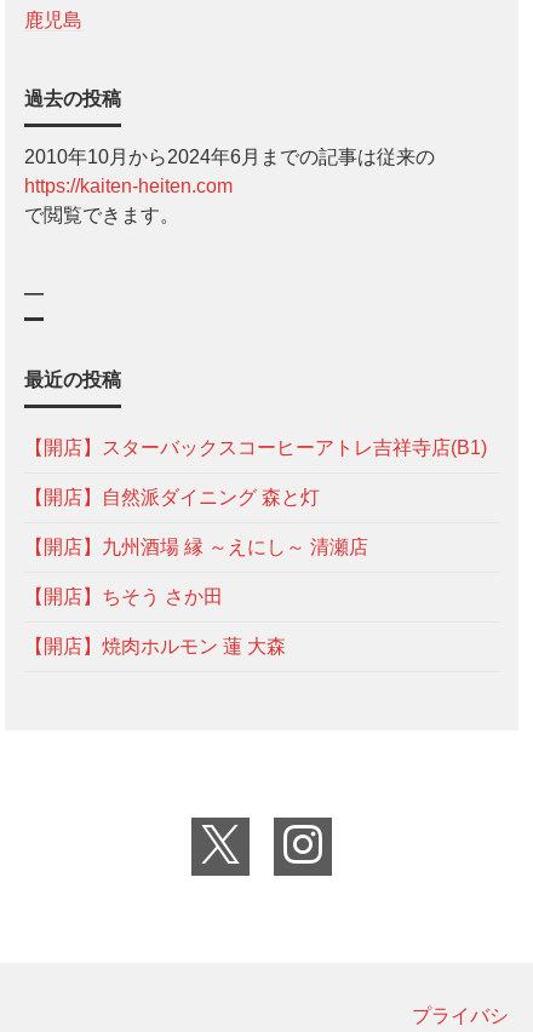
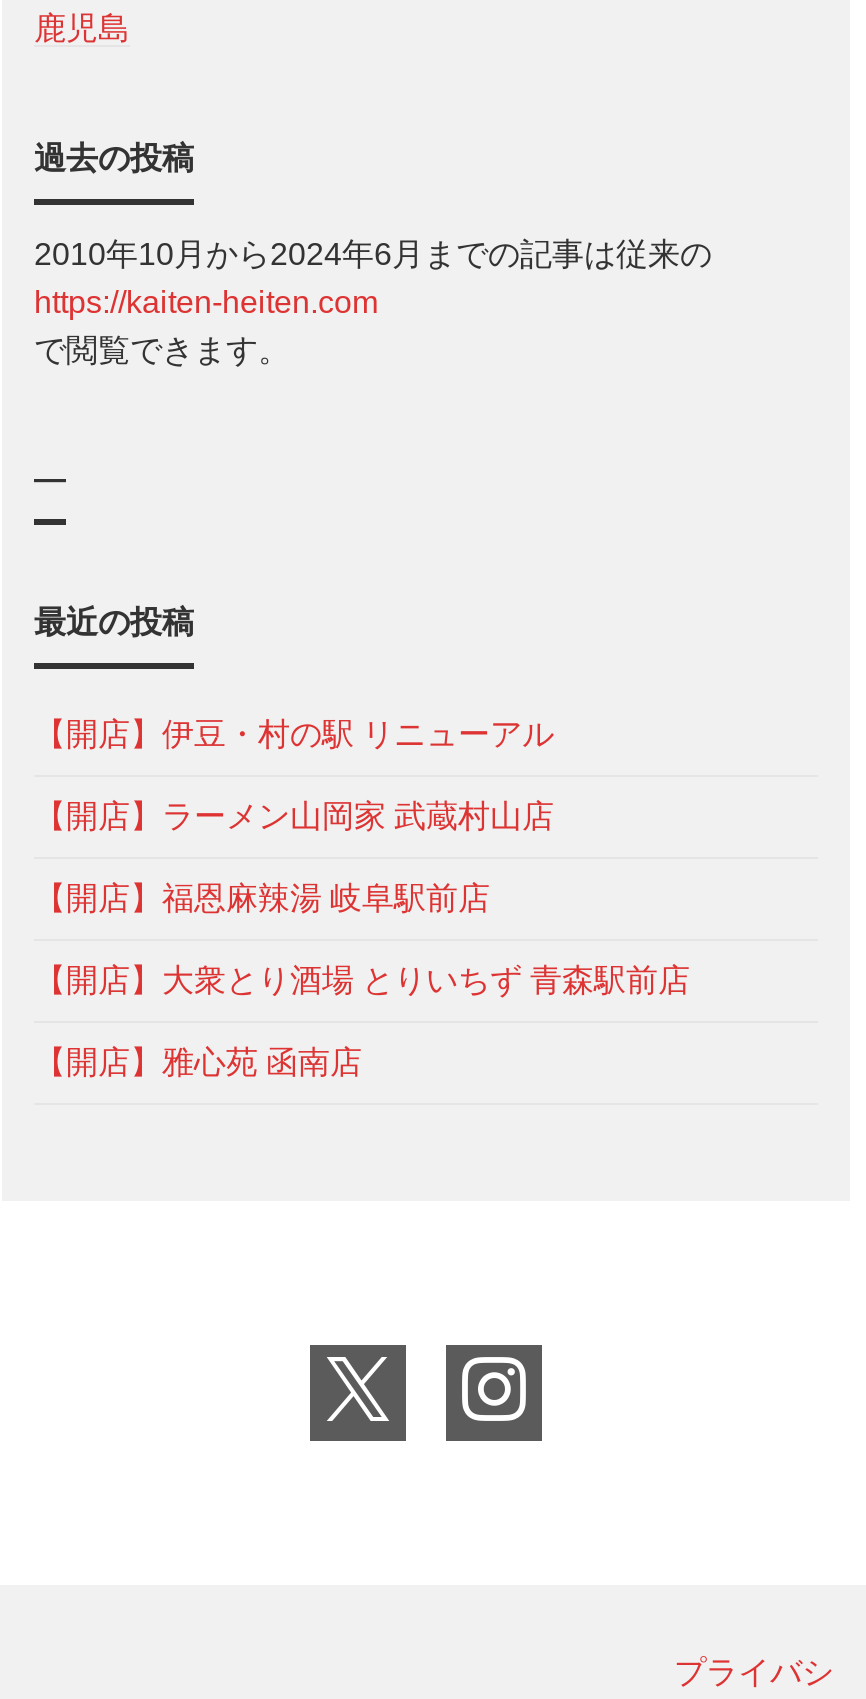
- 【開店】スターバックスコーヒーアトレ吉祥寺店(B1)
+ 【開店】伊豆・村の駅 リニューアル

- 【開店】自然派ダイニング 森と灯
+ 【開店】ラーメン山岡家 武蔵村山店

- 【開店】九州酒場 縁 ～えにし～ 清瀬店
+ 【開店】福恩麻辣湯 岐阜駅前店

- 【開店】ちそう さか田
+ 【開店】大衆とり酒場 とりいちず 青森駅前店

- 【開店】焼肉ホルモン 蓮 大森
+ 【開店】雅心苑 函南店
